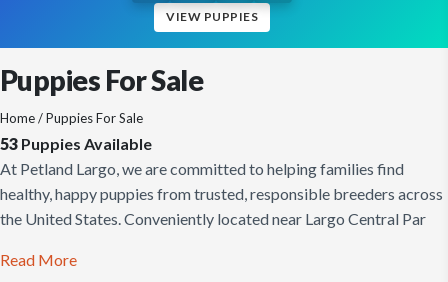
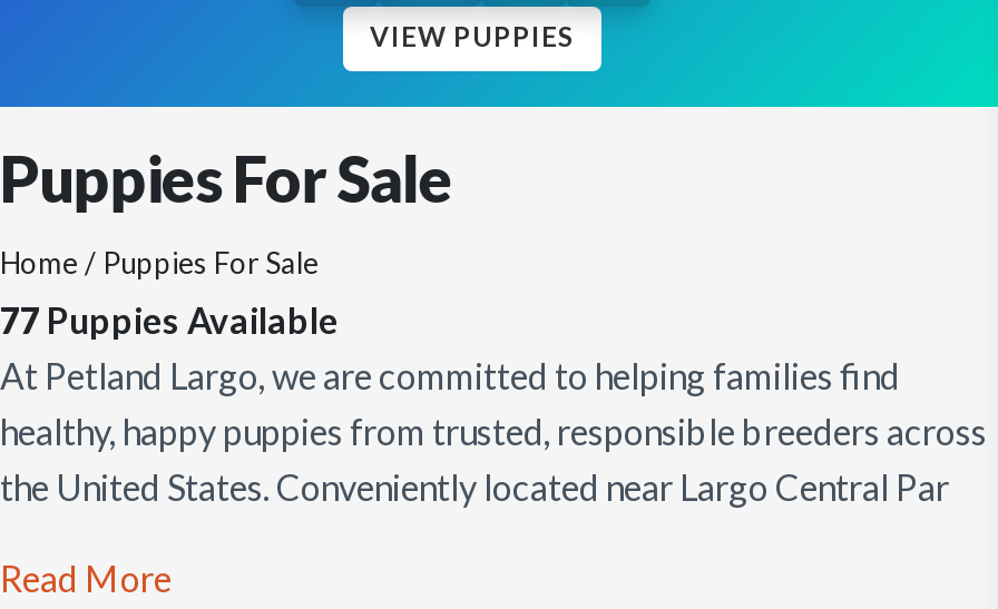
- 53 Puppies Available
+ 77 Puppies Available
